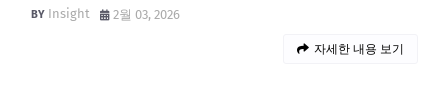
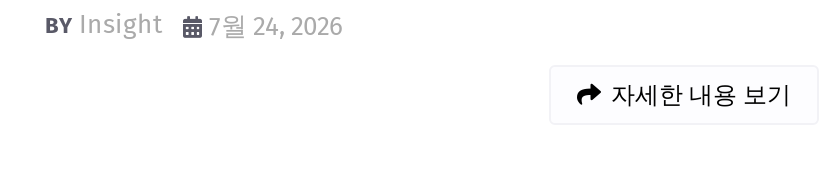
- Insight 2월 03, 2026
+ Insight 7월 24, 2026
